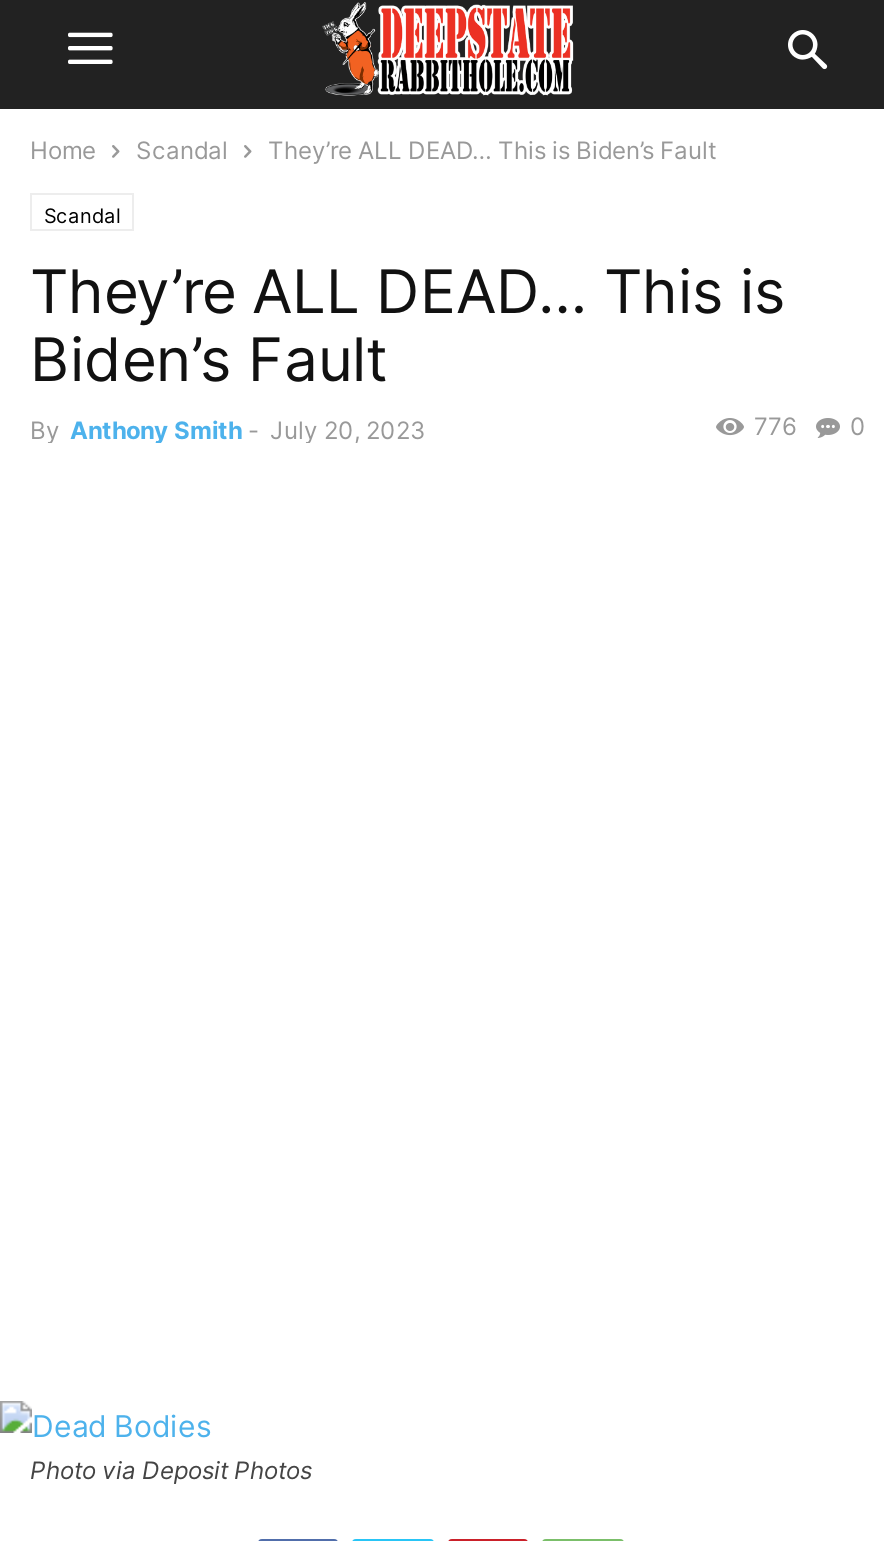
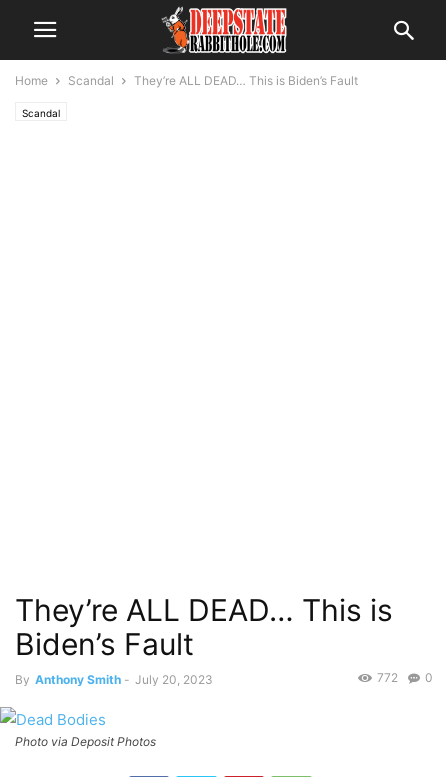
moved down: They’re ALL DEAD… This is | Biden’s Fault

moved down: By Anthony Smith - July 20, 2023 | 0

- 776 0
+ 772 0
